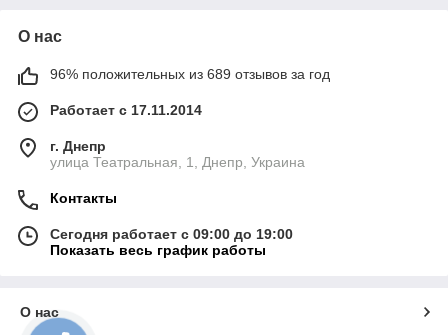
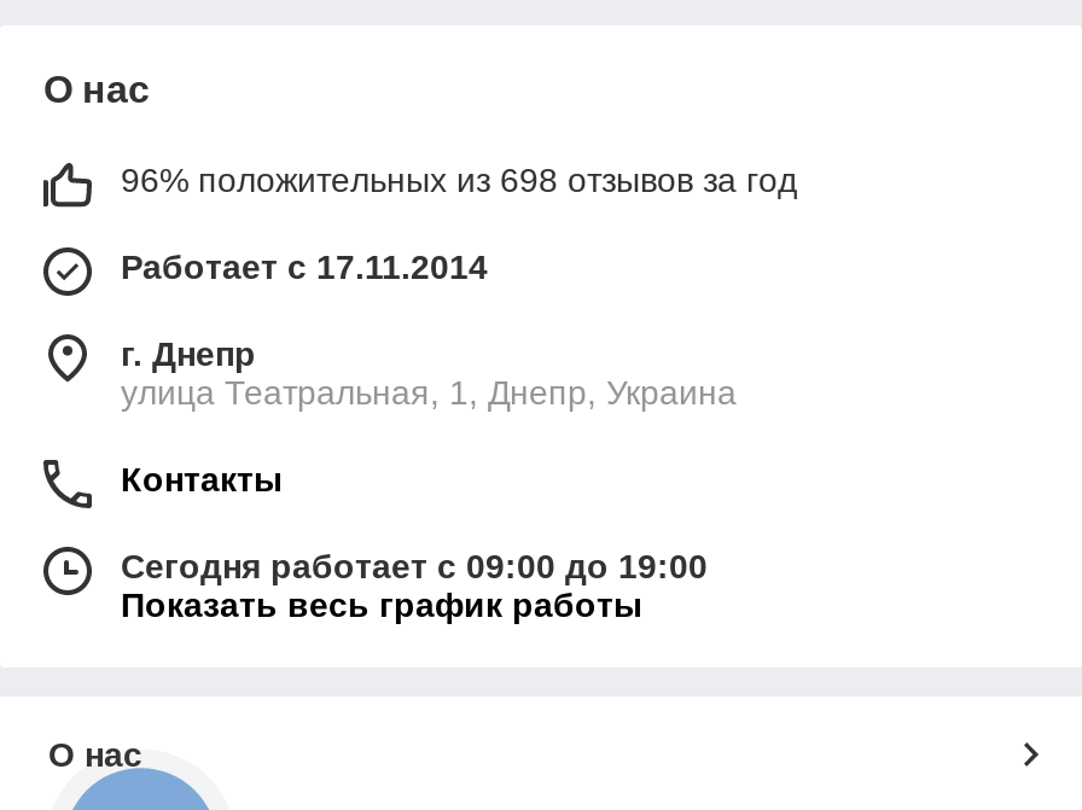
- 96% положительных из 689 отзывов за год
+ 96% положительных из 698 отзывов за год
